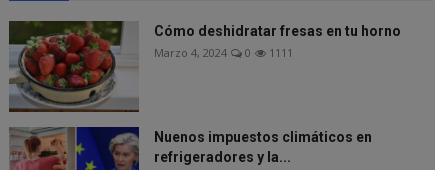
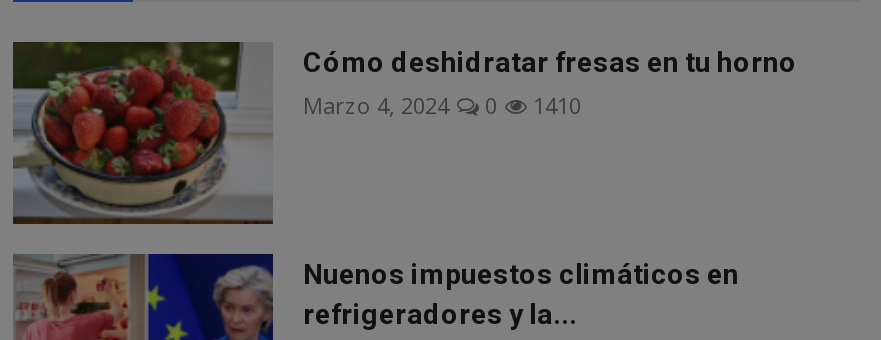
- Marzo 4, 2024 0 1111
+ Marzo 4, 2024 0 1410
